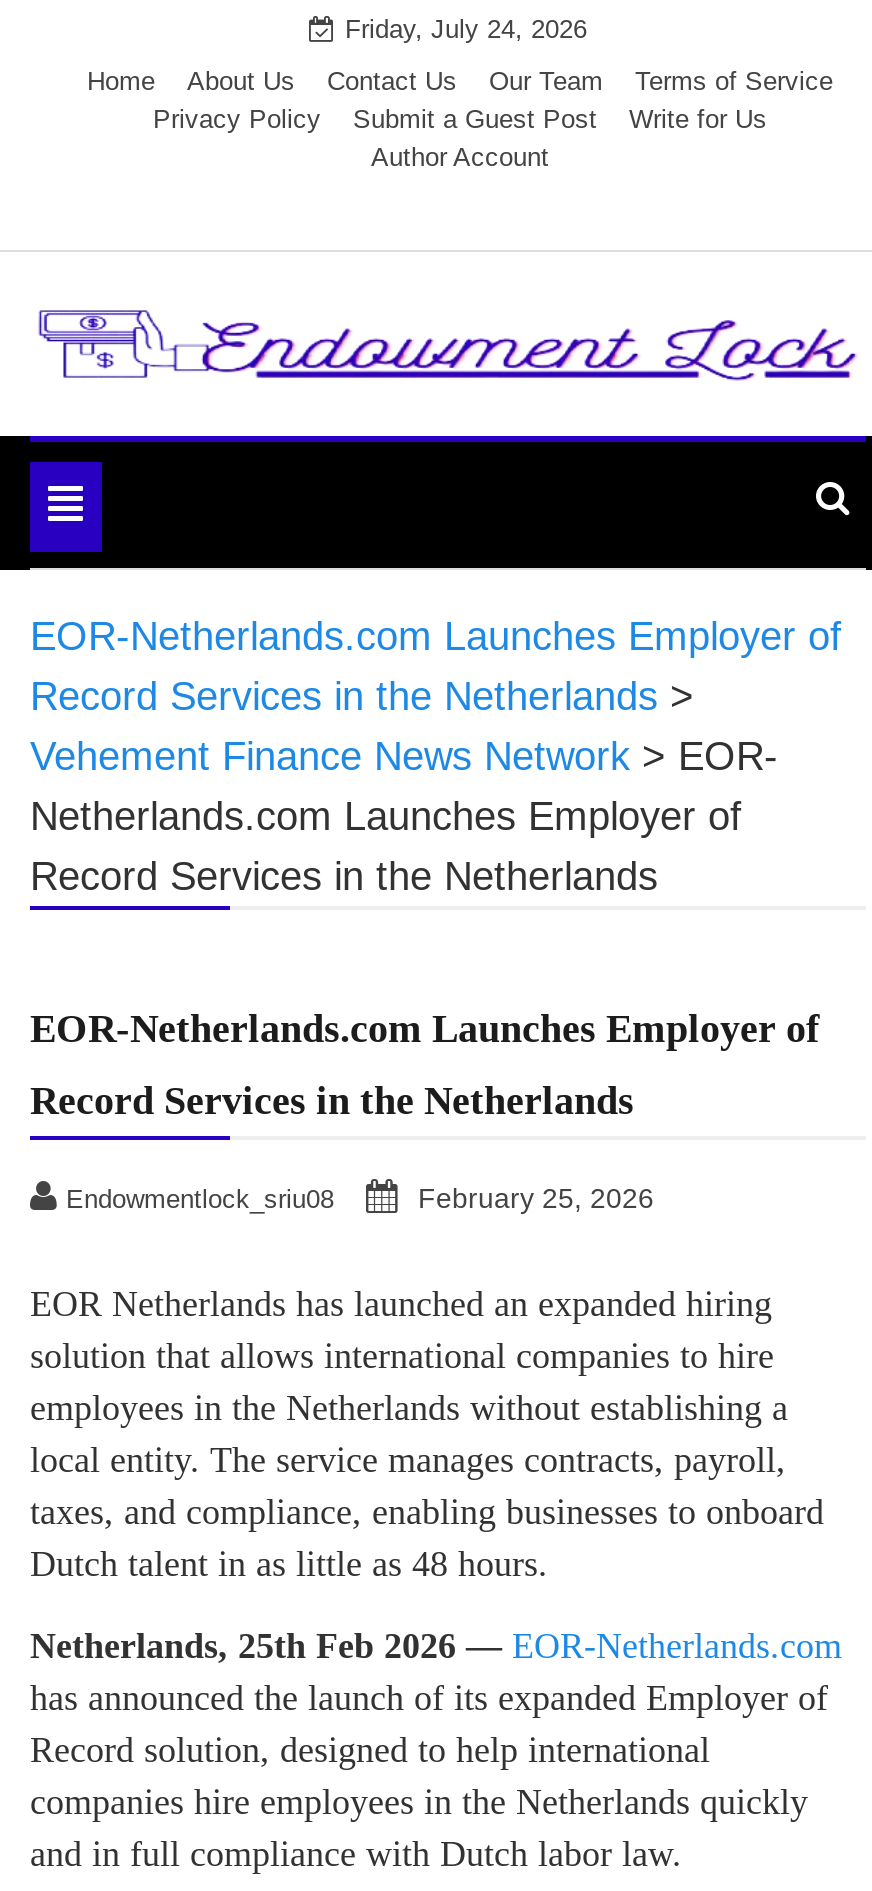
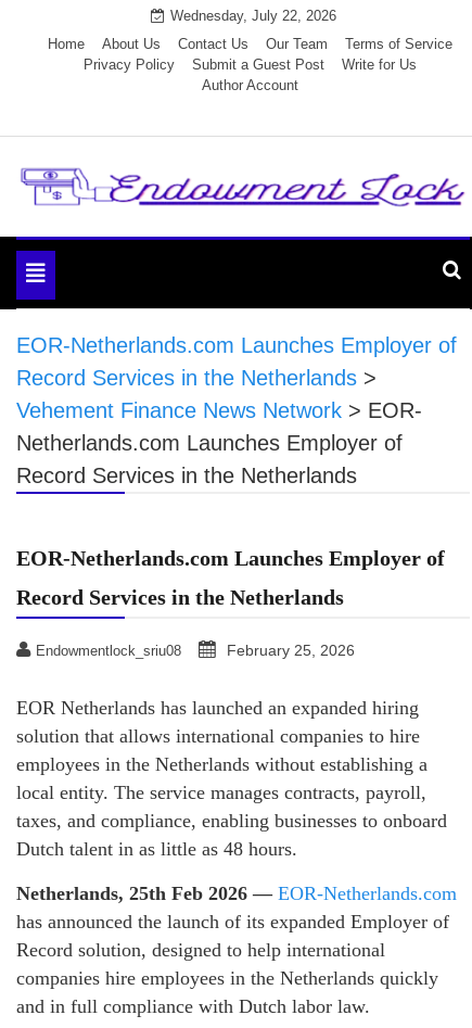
- Friday, July 24, 2026
+ Wednesday, July 22, 2026
